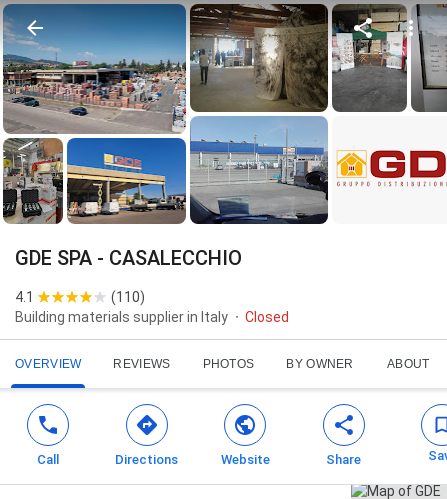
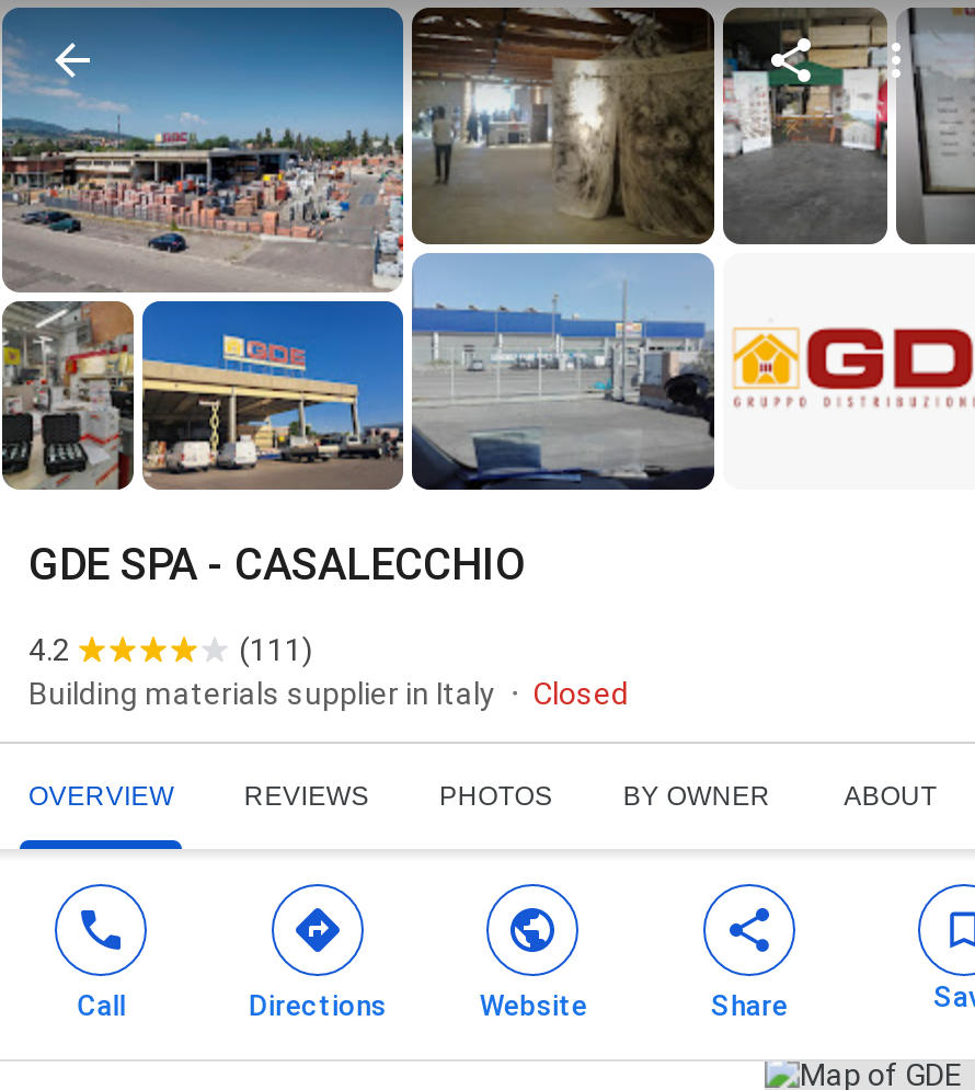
- 4.1
+ 4.2

- (110)
+ (111)
